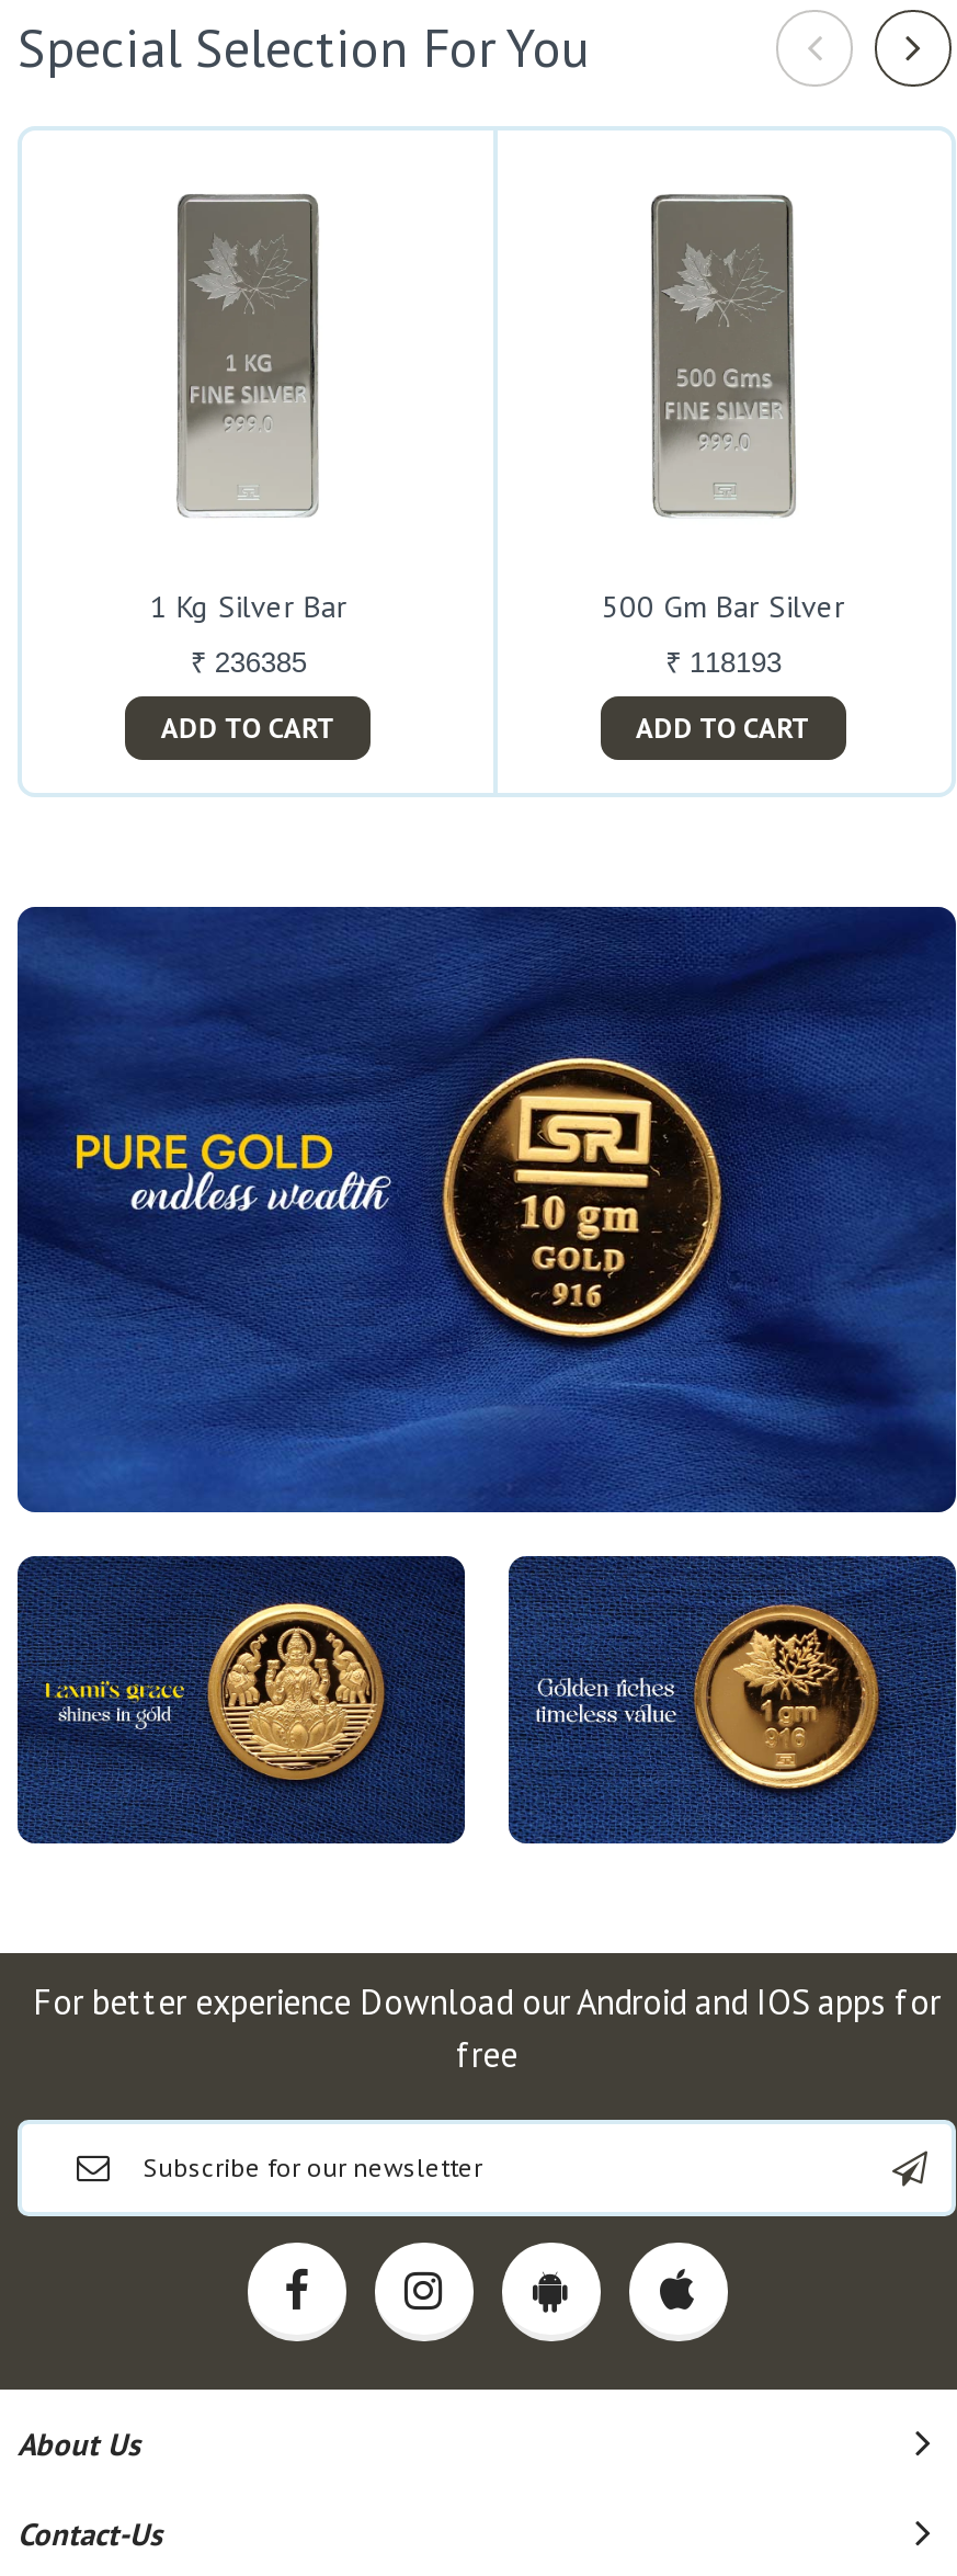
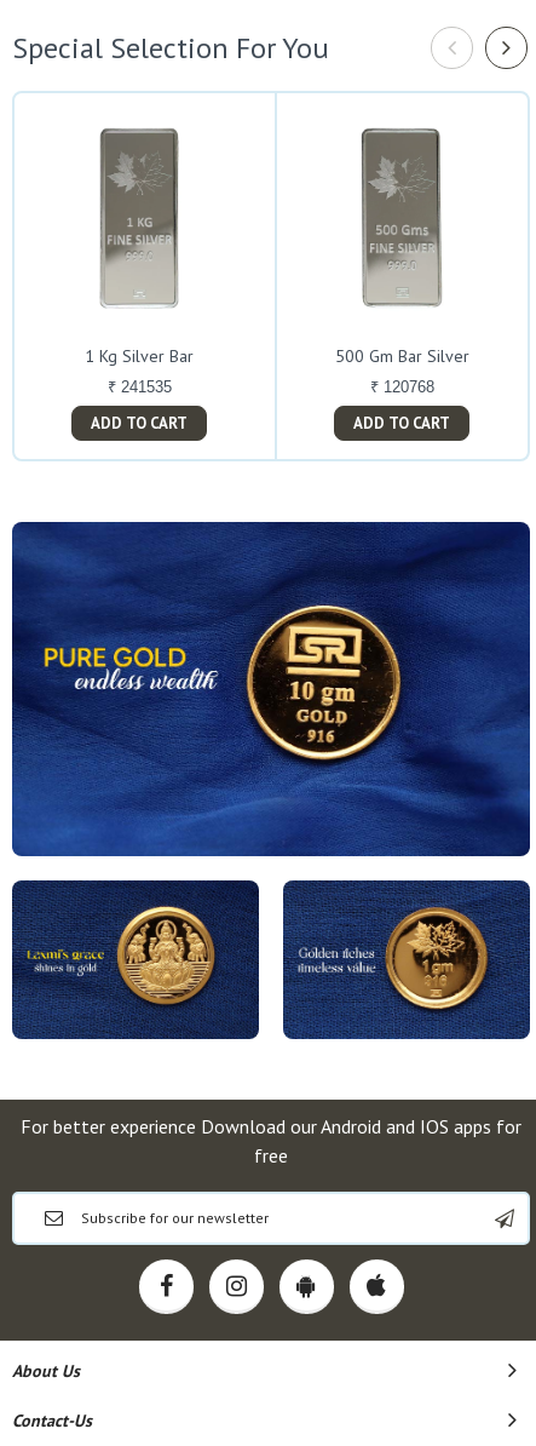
- ₹ 236385
+ ₹ 241535

- ₹ 118193
+ ₹ 120768
